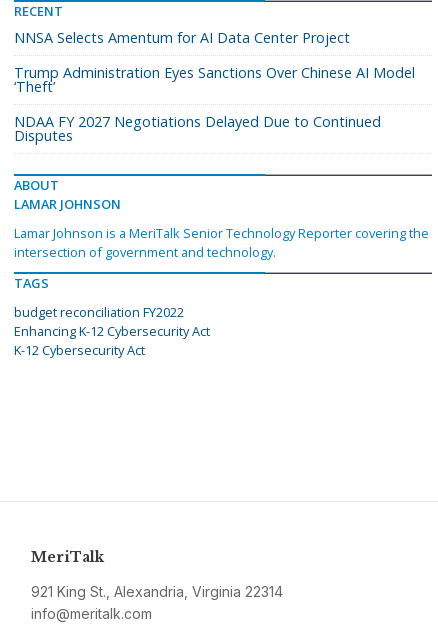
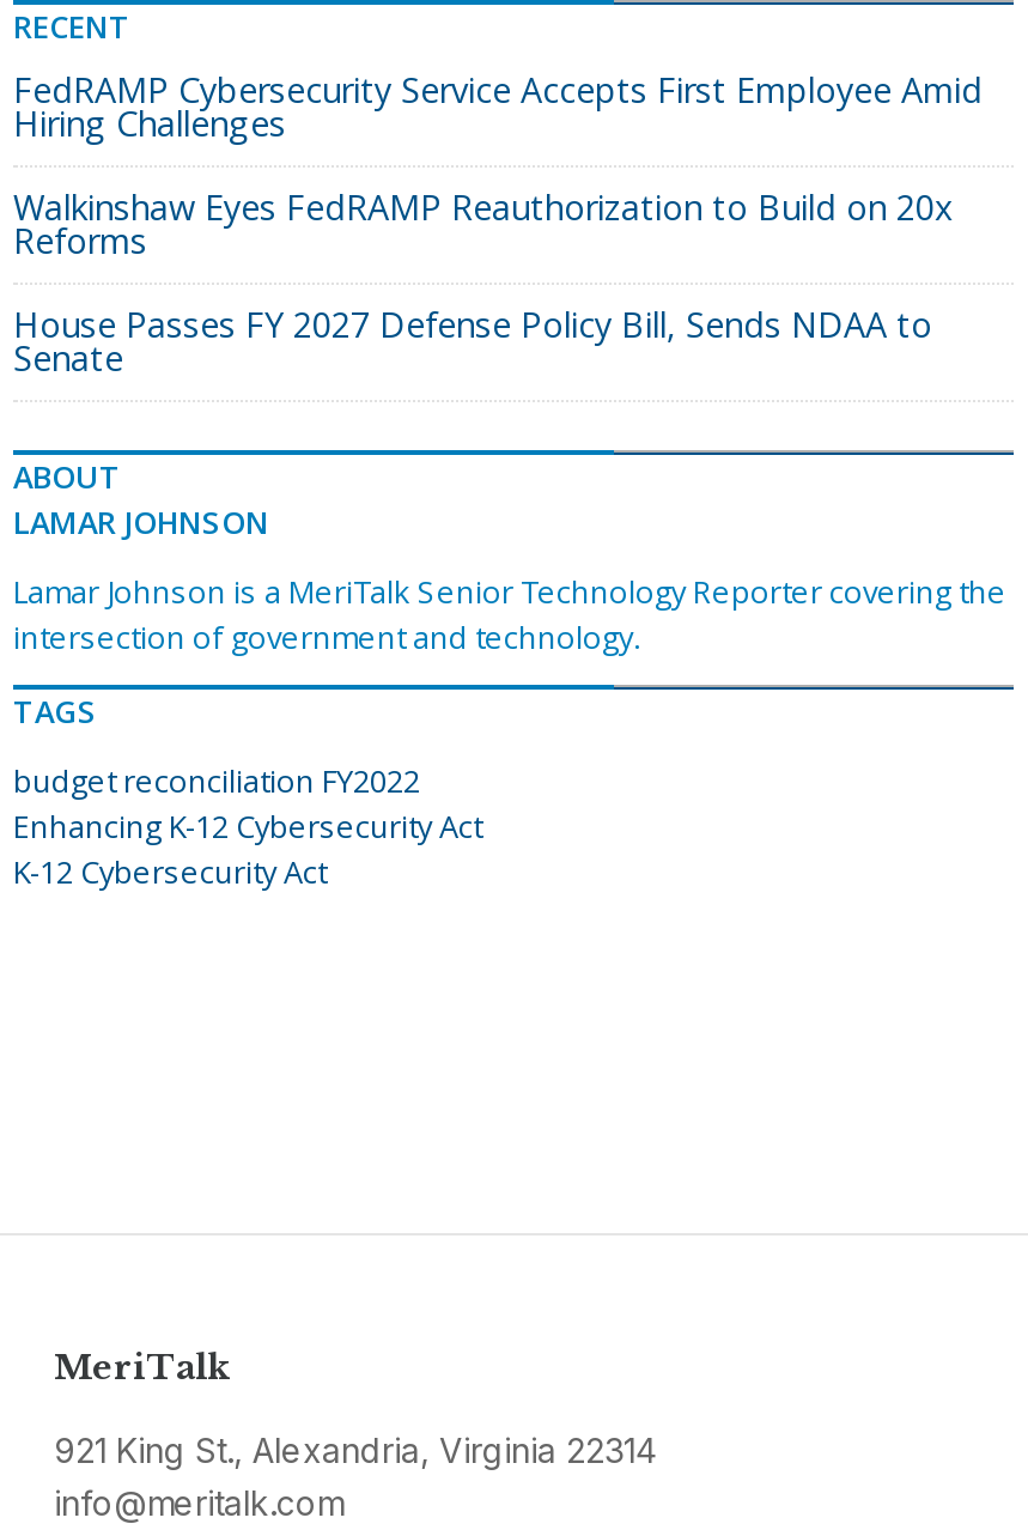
- NNSA Selects Amentum for AI Data Center Project
+ FedRAMP Cybersecurity Service Accepts First Employee Amid
+ Hiring Challenges

- Trump Administration Eyes Sanctions Over Chinese AI Model
- ‘Theft’
+ Walkinshaw Eyes FedRAMP Reauthorization to Build on 20x
+ Reforms

- NDAA FY 2027 Negotiations Delayed Due to Continued
- Disputes
+ House Passes FY 2027 Defense Policy Bill, Sends NDAA to
+ Senate
